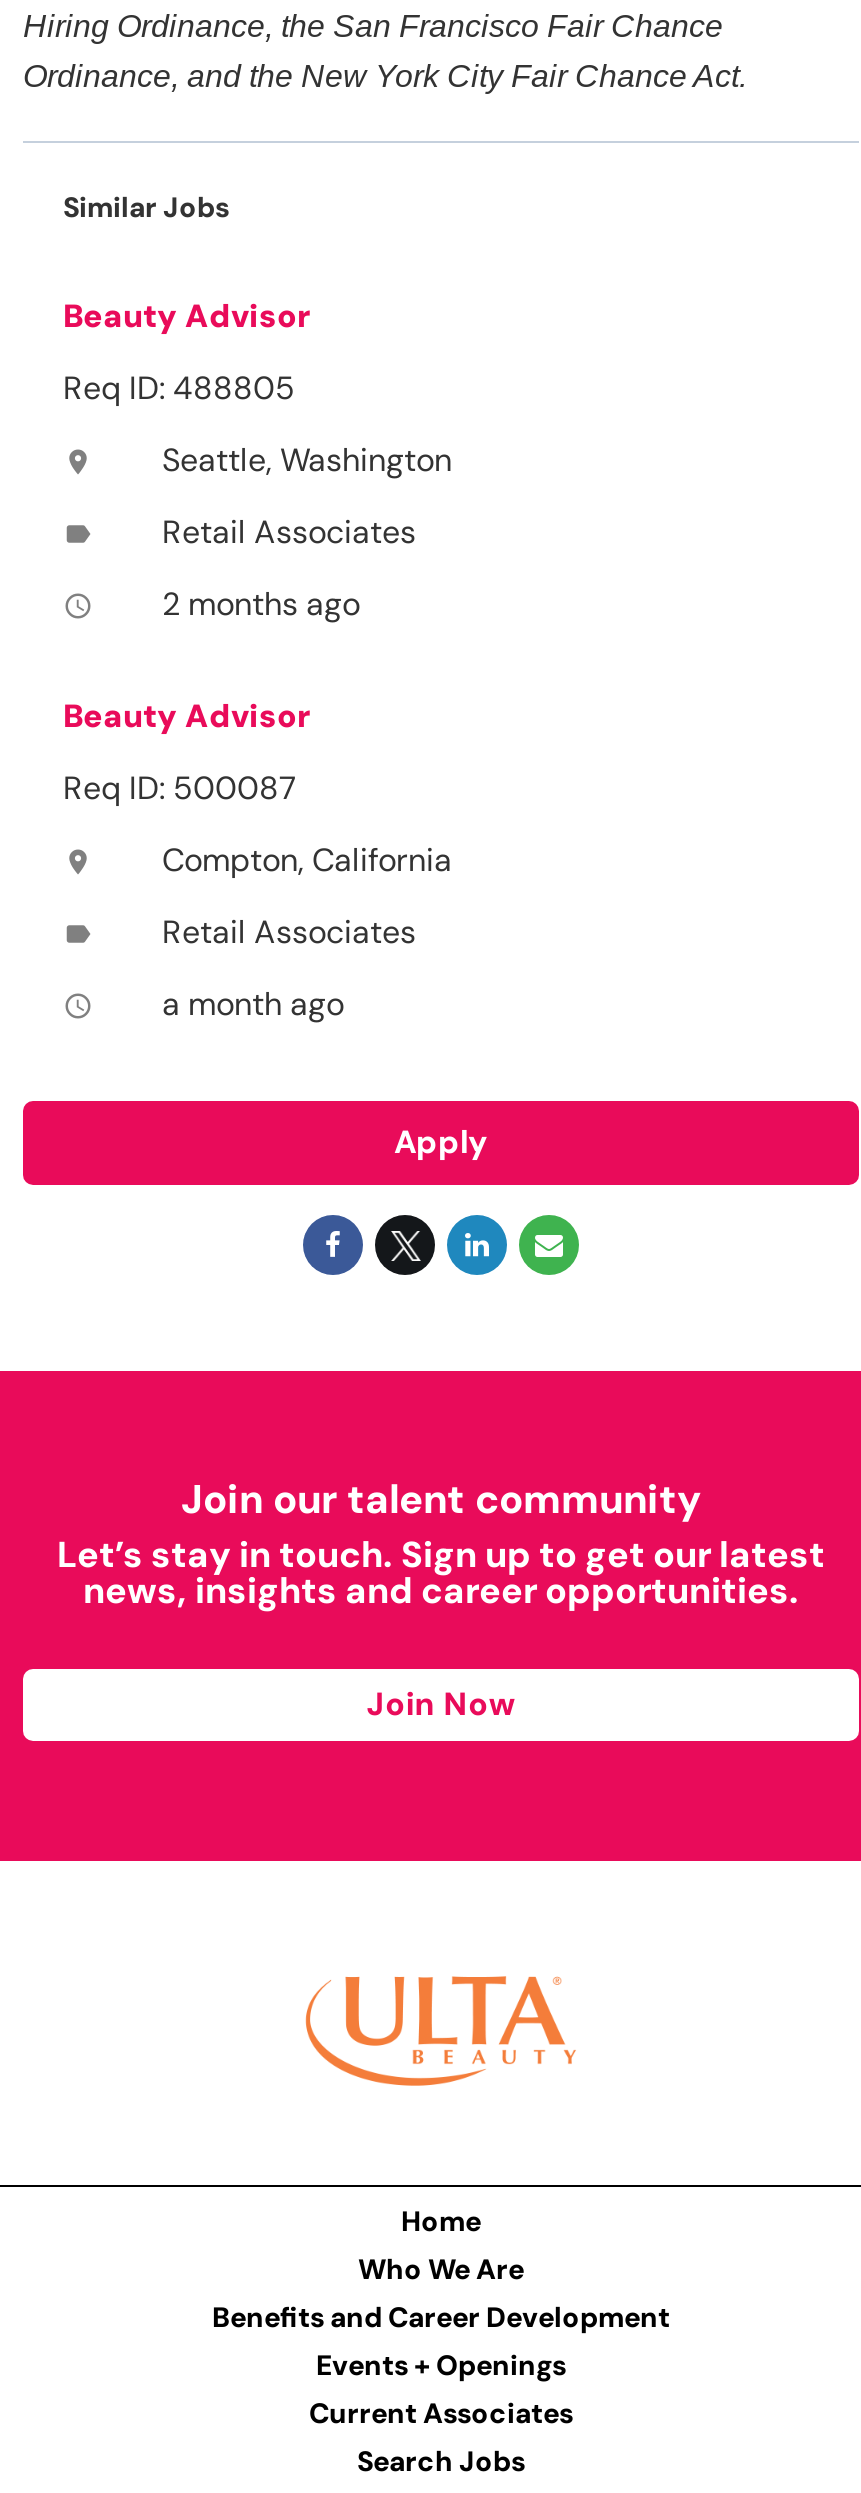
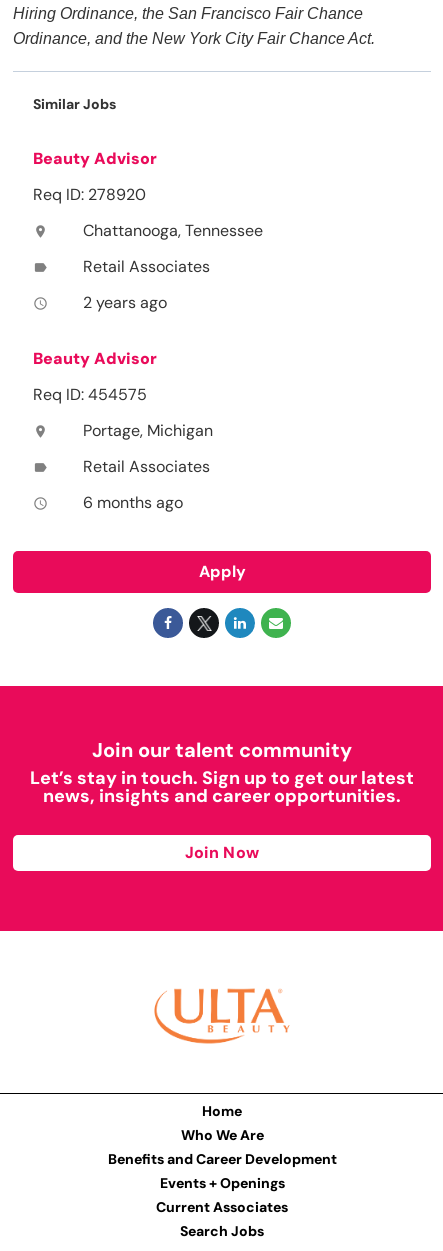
- Req ID: 488805
+ Req ID: 278920

- Seattle, Washington
+ Chattanooga, Tennessee

- 2 months ago
+ 2 years ago

- Req ID: 500087
+ Req ID: 454575

- Compton, California
+ Portage, Michigan

- a month ago
+ 6 months ago
